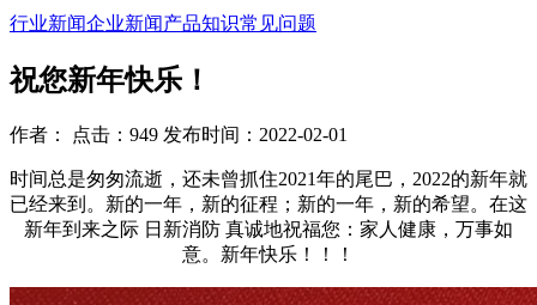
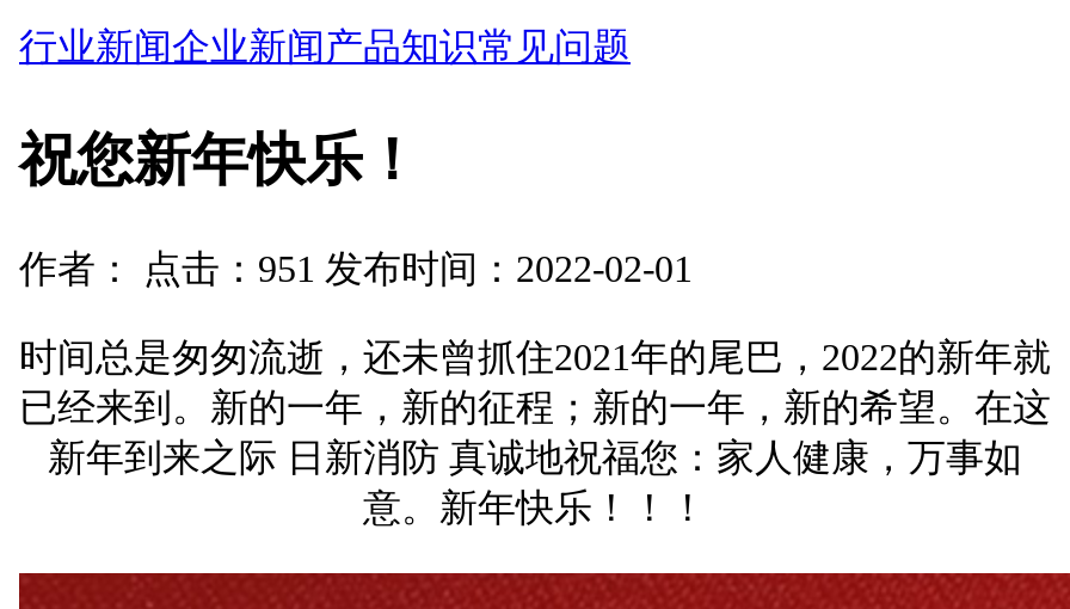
- 作者： 点击：949 发布时间：2022-02-01
+ 作者： 点击：951 发布时间：2022-02-01
